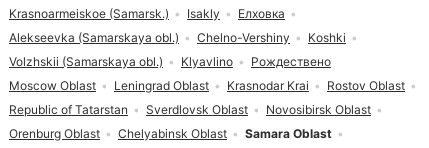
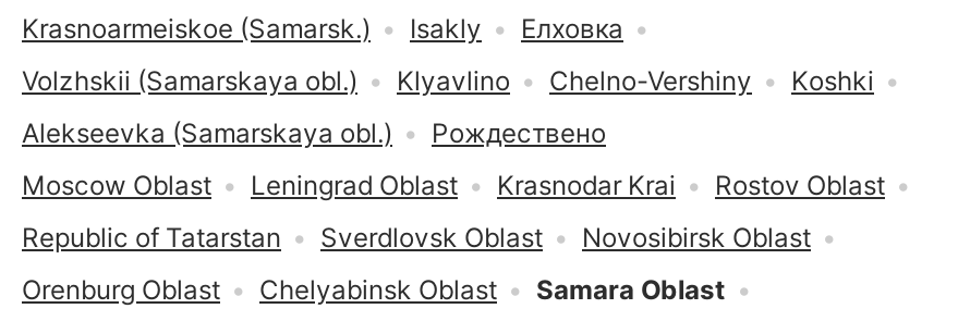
moved down: Alekseevka (Samarskaya obl.)

moved up: Volzhskii (Samarskaya obl.) | Klyavlino
